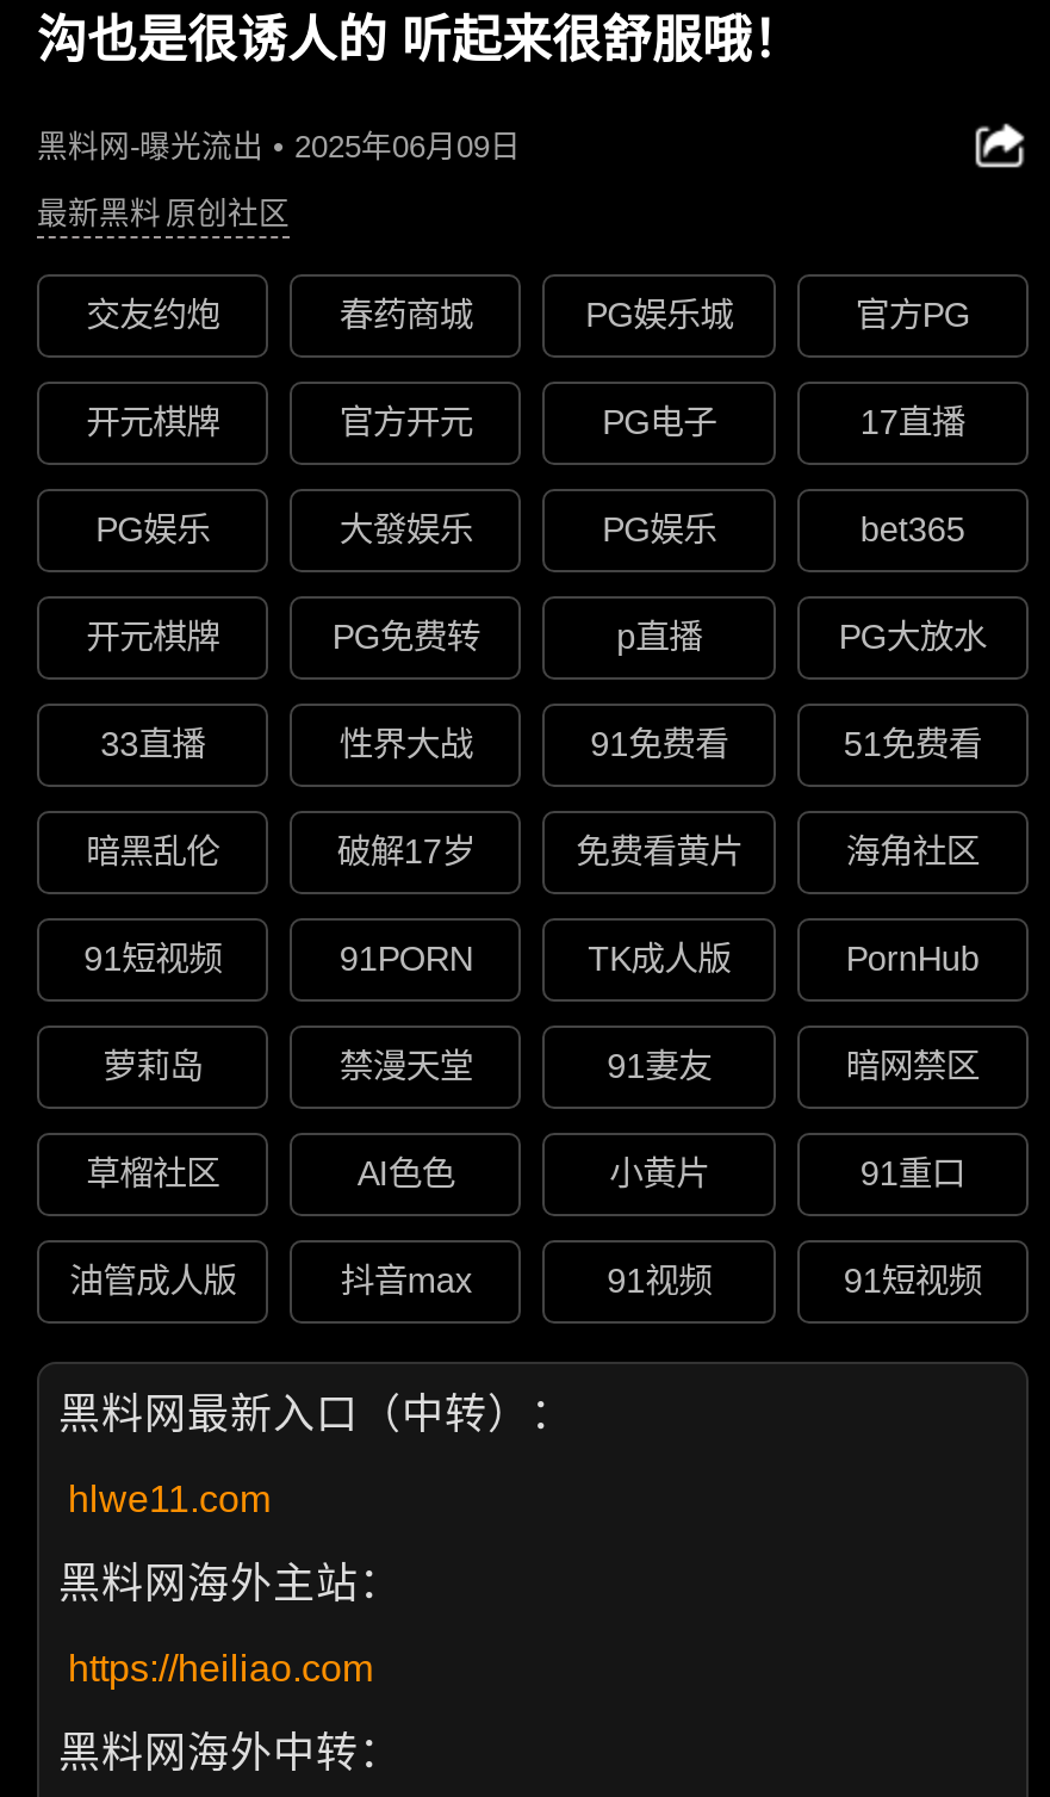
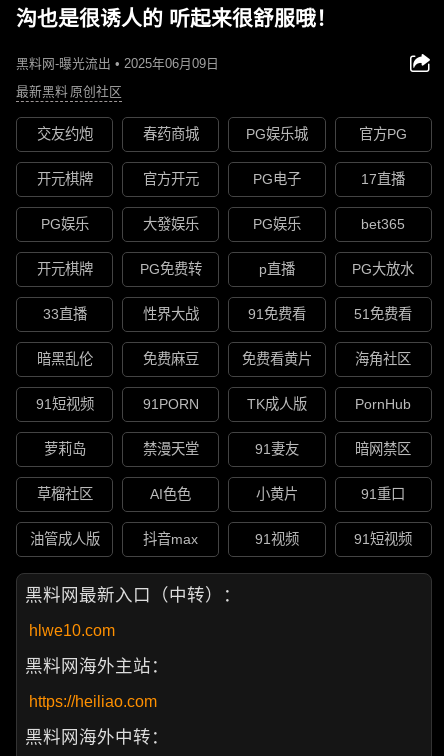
- 破解17岁
+ 免费麻豆

- hlwe11.com
+ hlwe10.com
